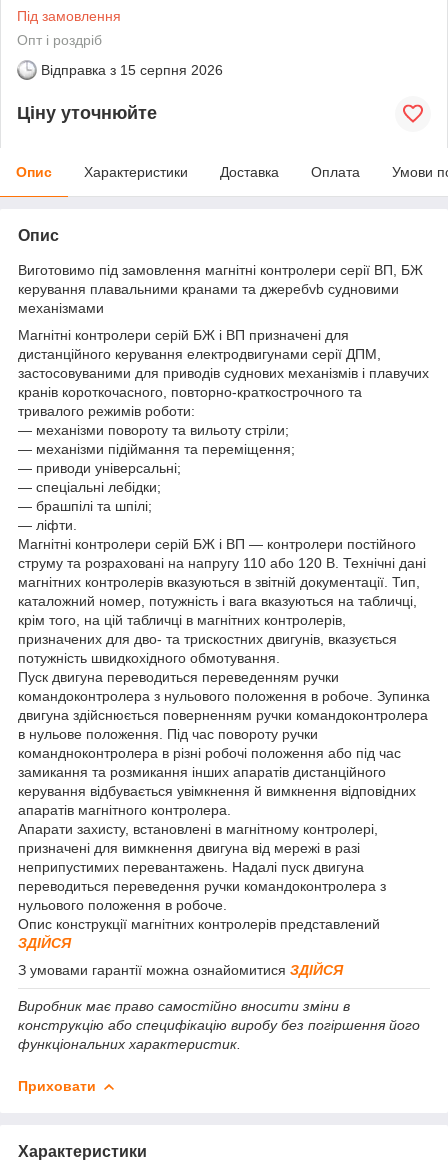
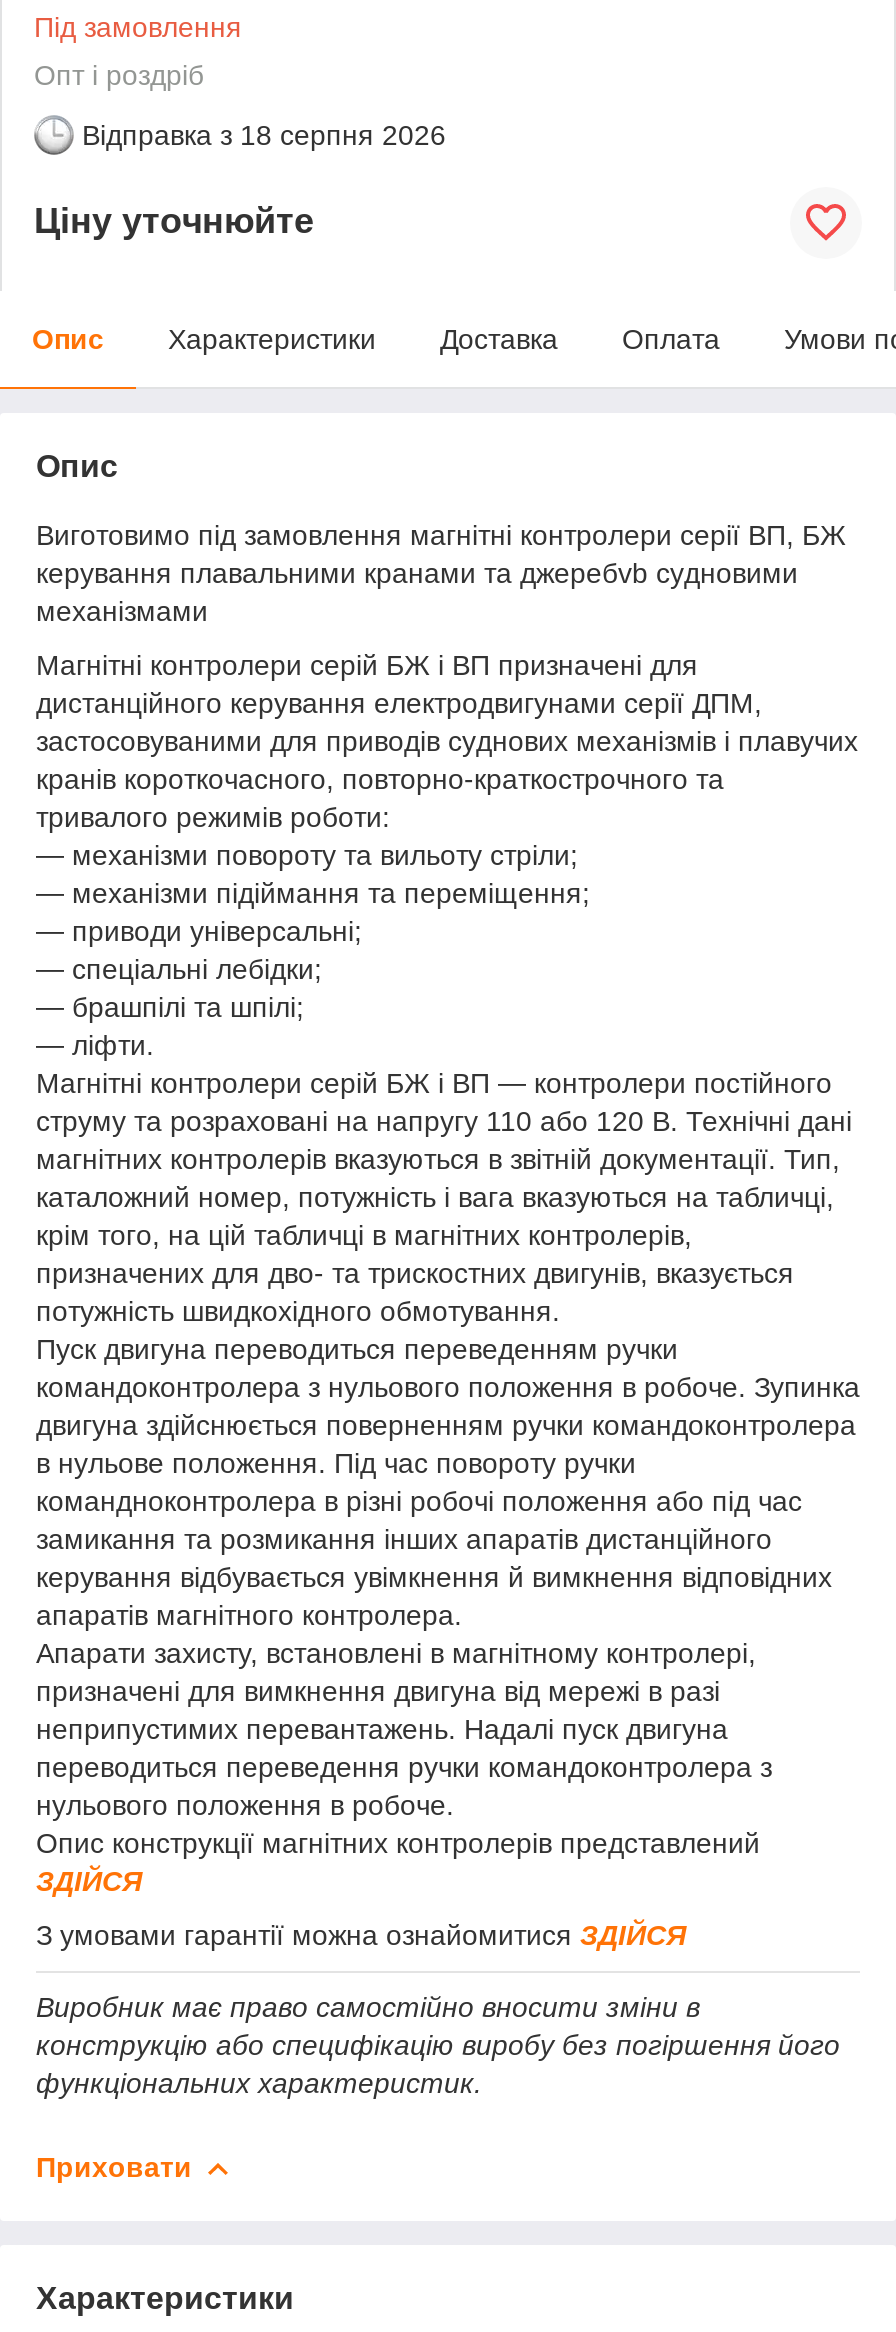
- Відправка з 15 серпня 2026
+ Відправка з 18 серпня 2026
